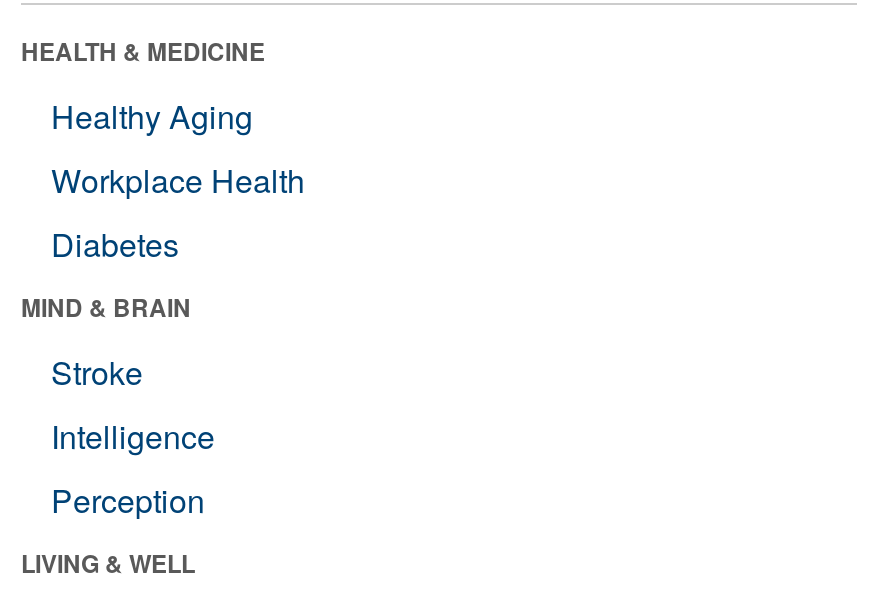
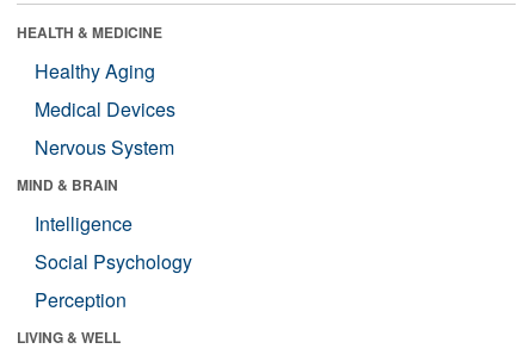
- Workplace Health
- Diabetes
+ Medical Devices
+ Nervous System

- Stroke

moved up: Intelligence

+ Social Psychology
